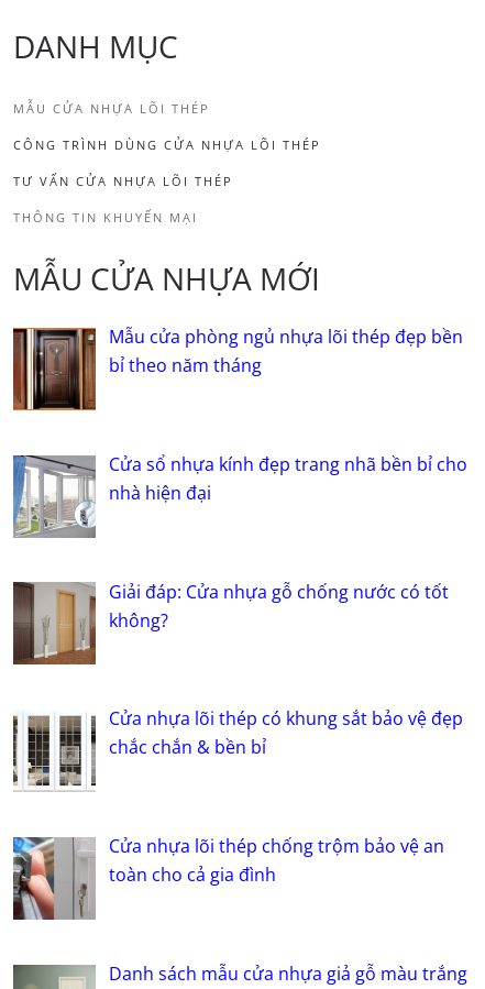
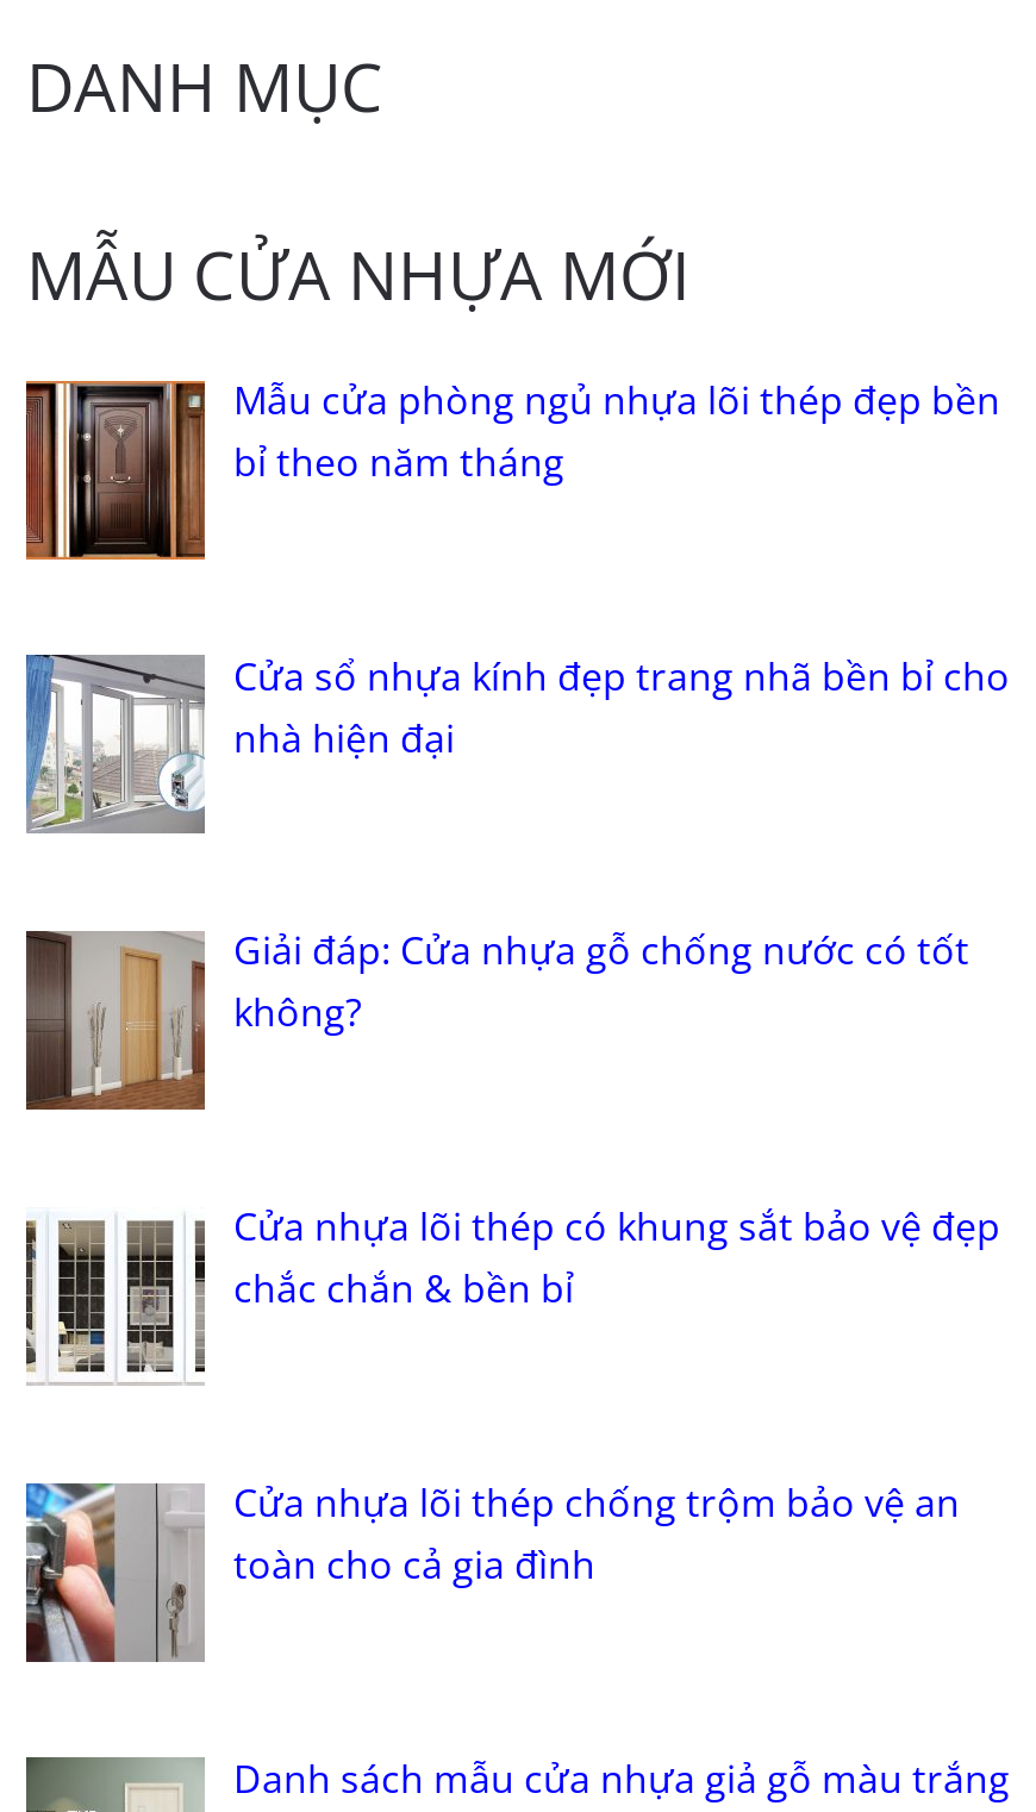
- MẪU CỬA NHỰA LÕI THÉP
- CÔNG TRÌNH DÙNG CỬA NHỰA LÕI THÉP
- TƯ VẤN CỬA NHỰA LÕI THÉP
- THÔNG TIN KHUYẾN MẠI
